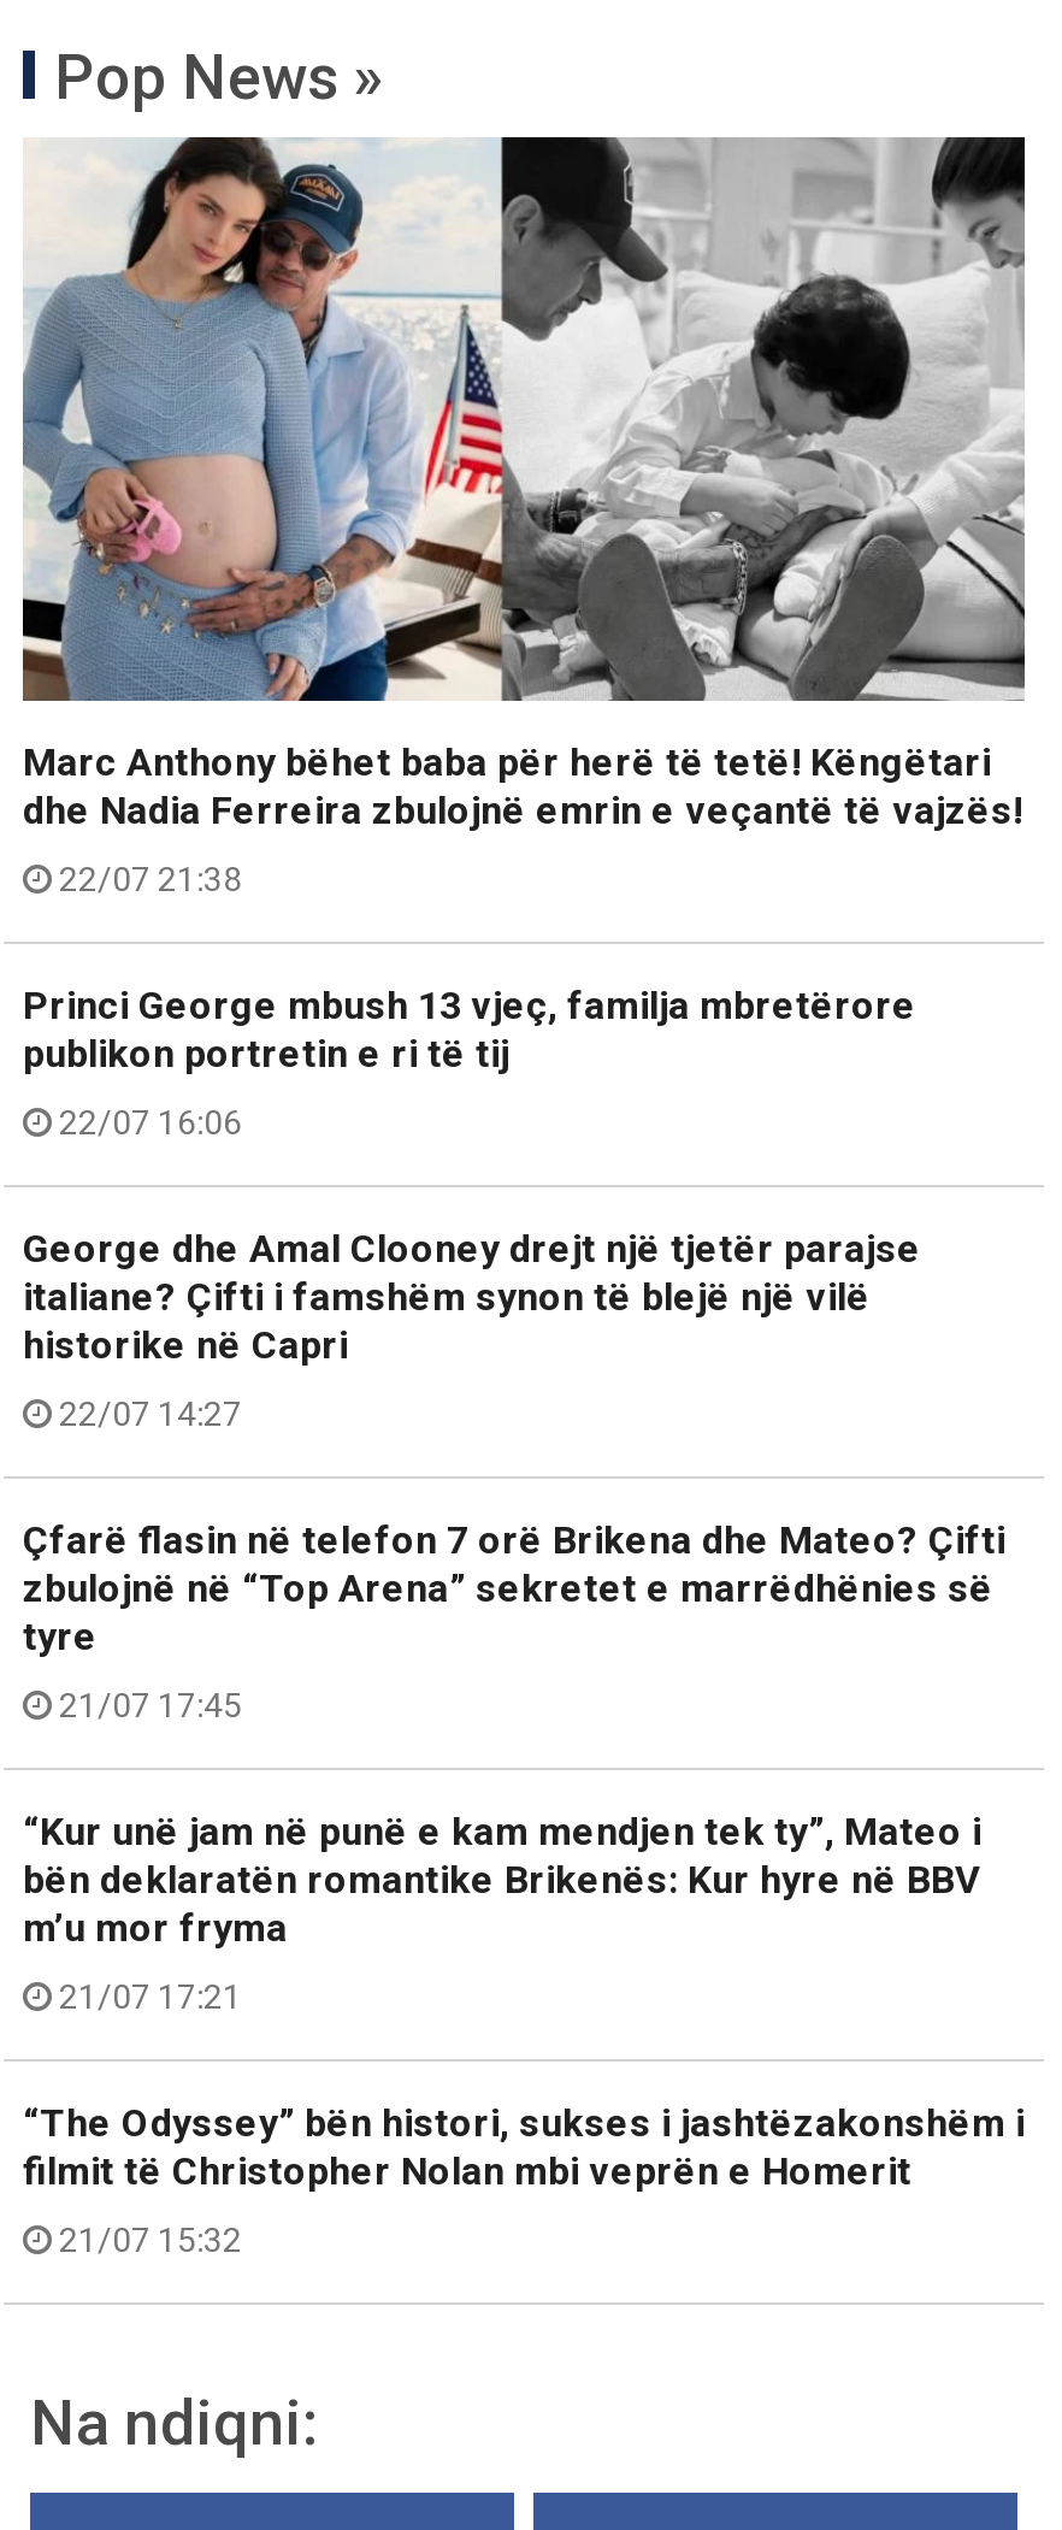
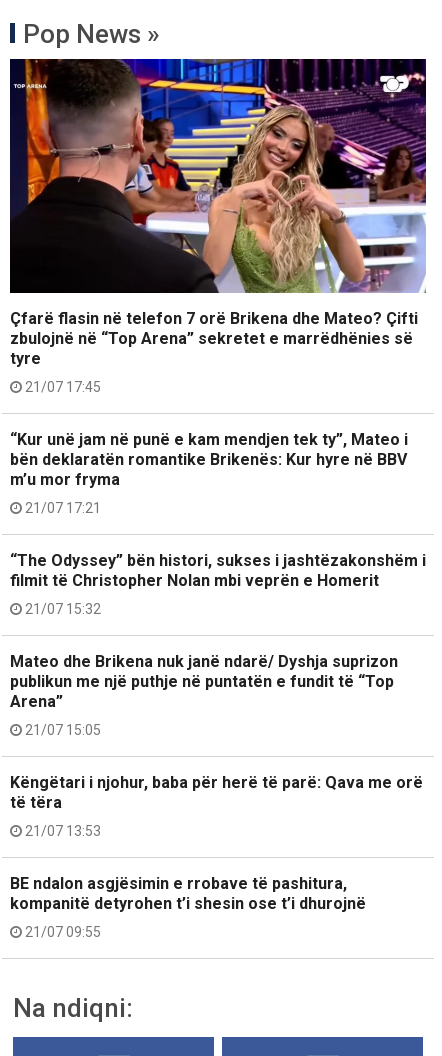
- [image]
+ [image]

- Marc Anthony bëhet baba për herë të tetë! Këngëtari
- dhe Nadia Ferreira zbulojnë emrin e veçantë të vajzës!
- 22/07 21:38
- Princi George mbush 13 vjeç, familja mbretërore
- publikon portretin e ri të tij
- 22/07 16:06
- George dhe Amal Clooney drejt një tjetër parajse
- italiane? Çifti i famshëm synon të blejë një vilë
- historike në Capri
- 22/07 14:27

moved up: Çfarë flasin në telefon 7 orë Brikena dhe Mateo? Çifti | zbulojnë në “Top Arena” sekretet e marrëdhënies së | tyre | ... | filmit të Christopher Nolan mbi veprën e Homerit | 21/07 15:32

+ Mateo dhe Brikena nuk janë ndarë/ Dyshja suprizon
+ publikun me një puthje në puntatën e fundit të “Top
+ Arena”
+ 21/07 15:05
+ Këngëtari i njohur, baba për herë të parë: Qava me orë
+ të tëra
+ 21/07 13:53
+ BE ndalon asgjësimin e rrobave të pashitura,
+ kompanitë detyrohen t’i shesin ose t’i dhurojnë
+ 21/07 09:55
